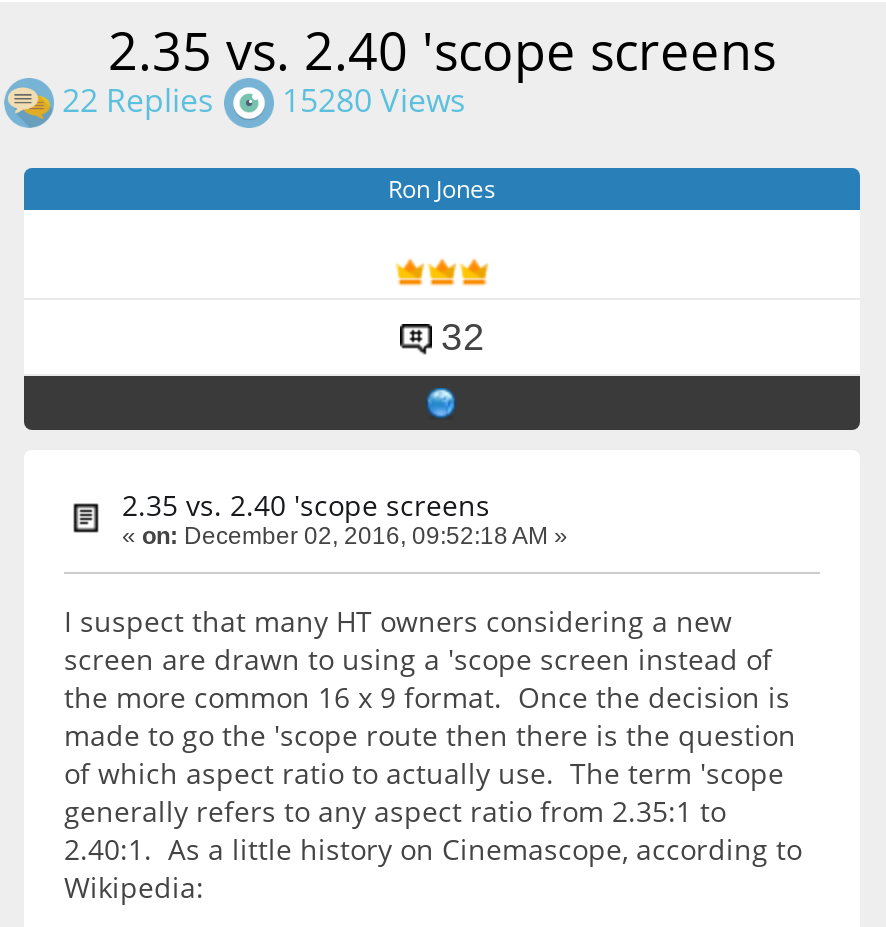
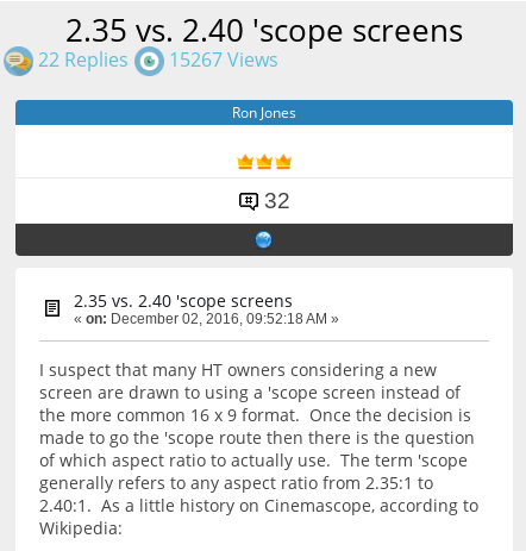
- 22 Replies 15280 Views
+ 22 Replies 15267 Views
